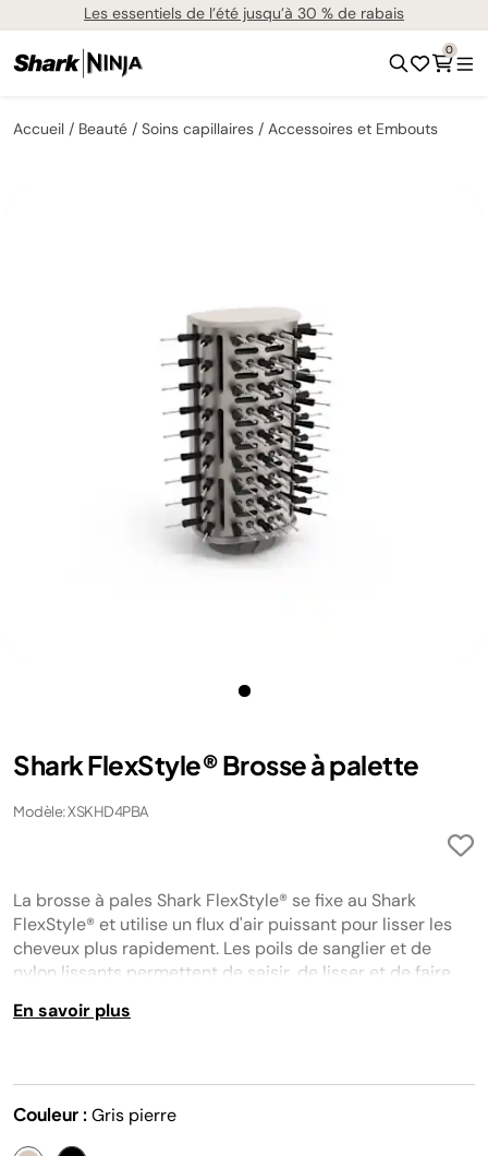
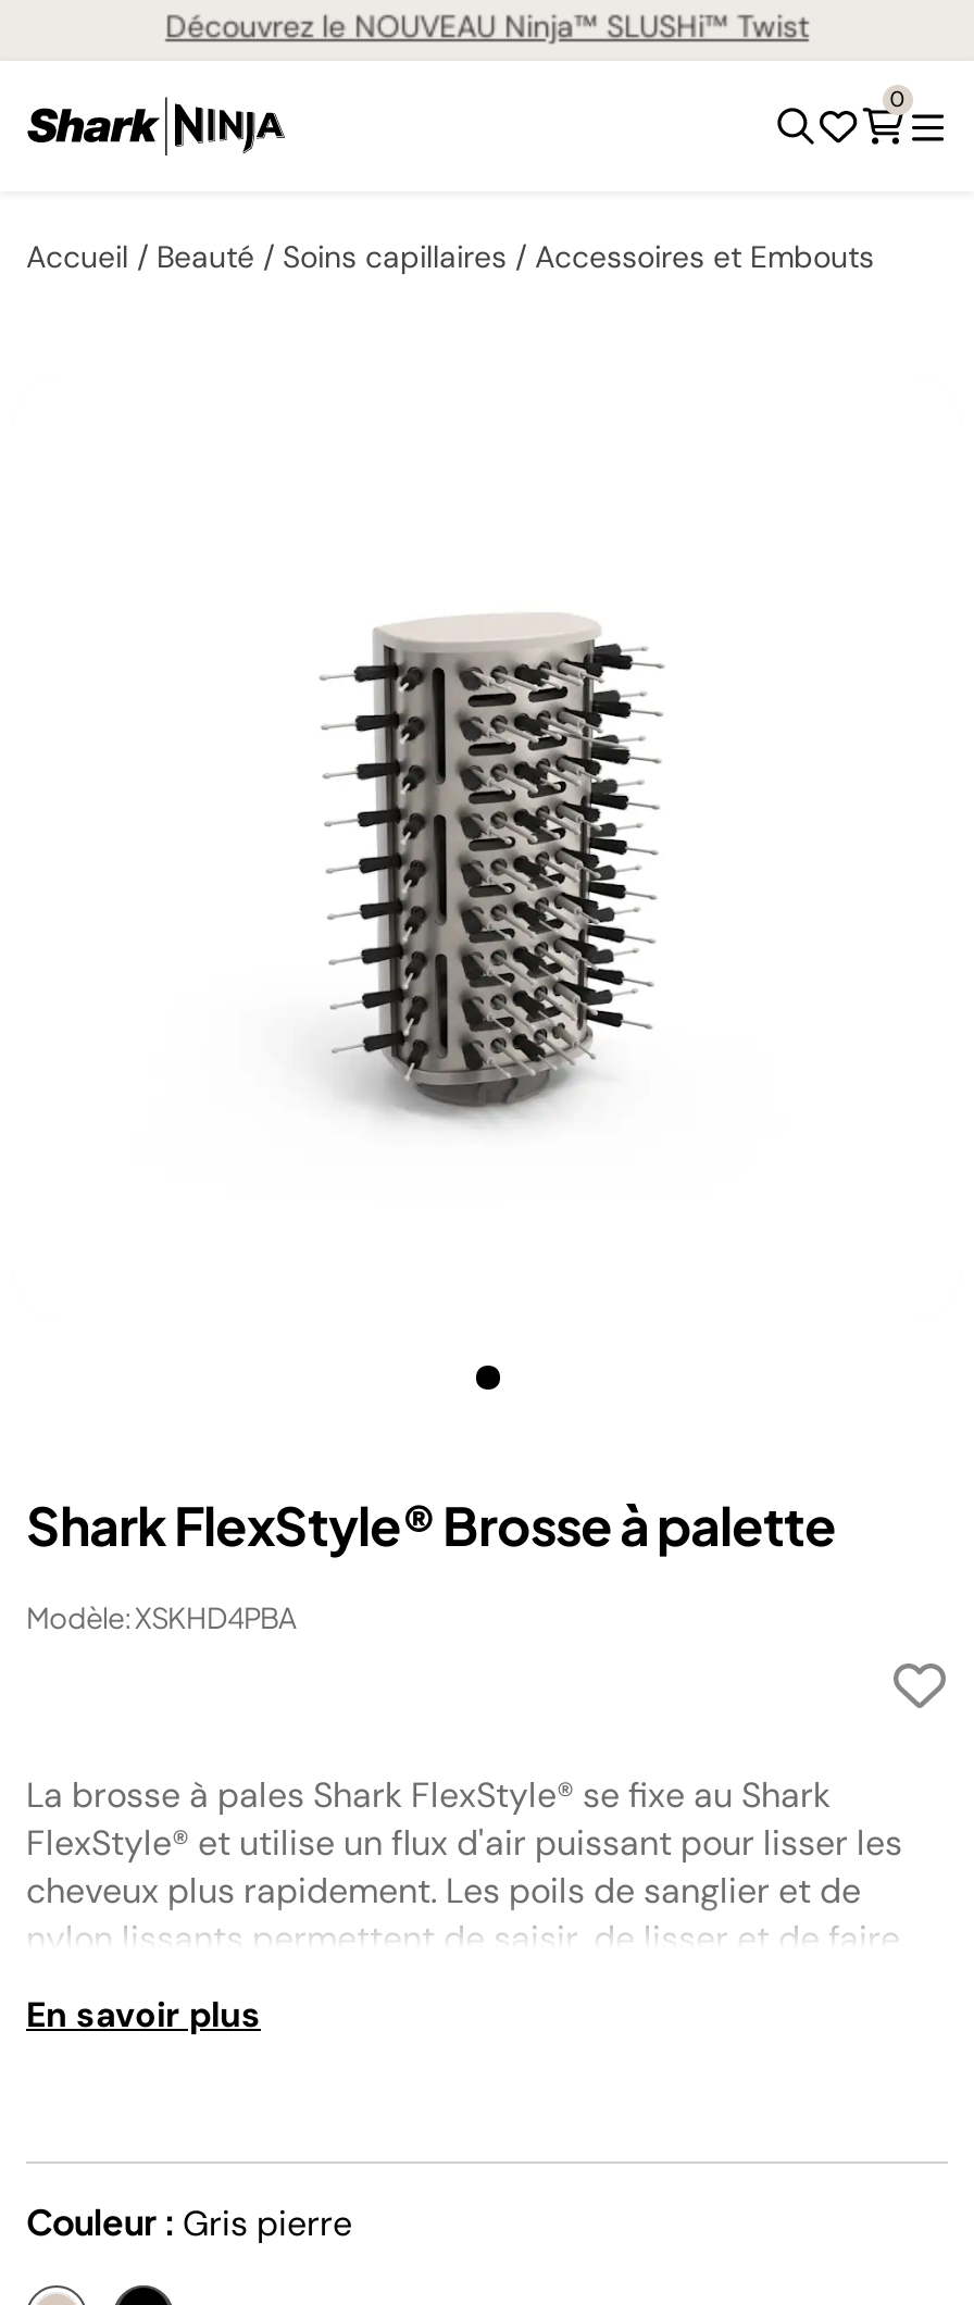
- Les essentiels de l’été jusqu’à 30 % de rabais
+ Découvrez le NOUVEAU Ninja™ SLUSHi™ Twist
